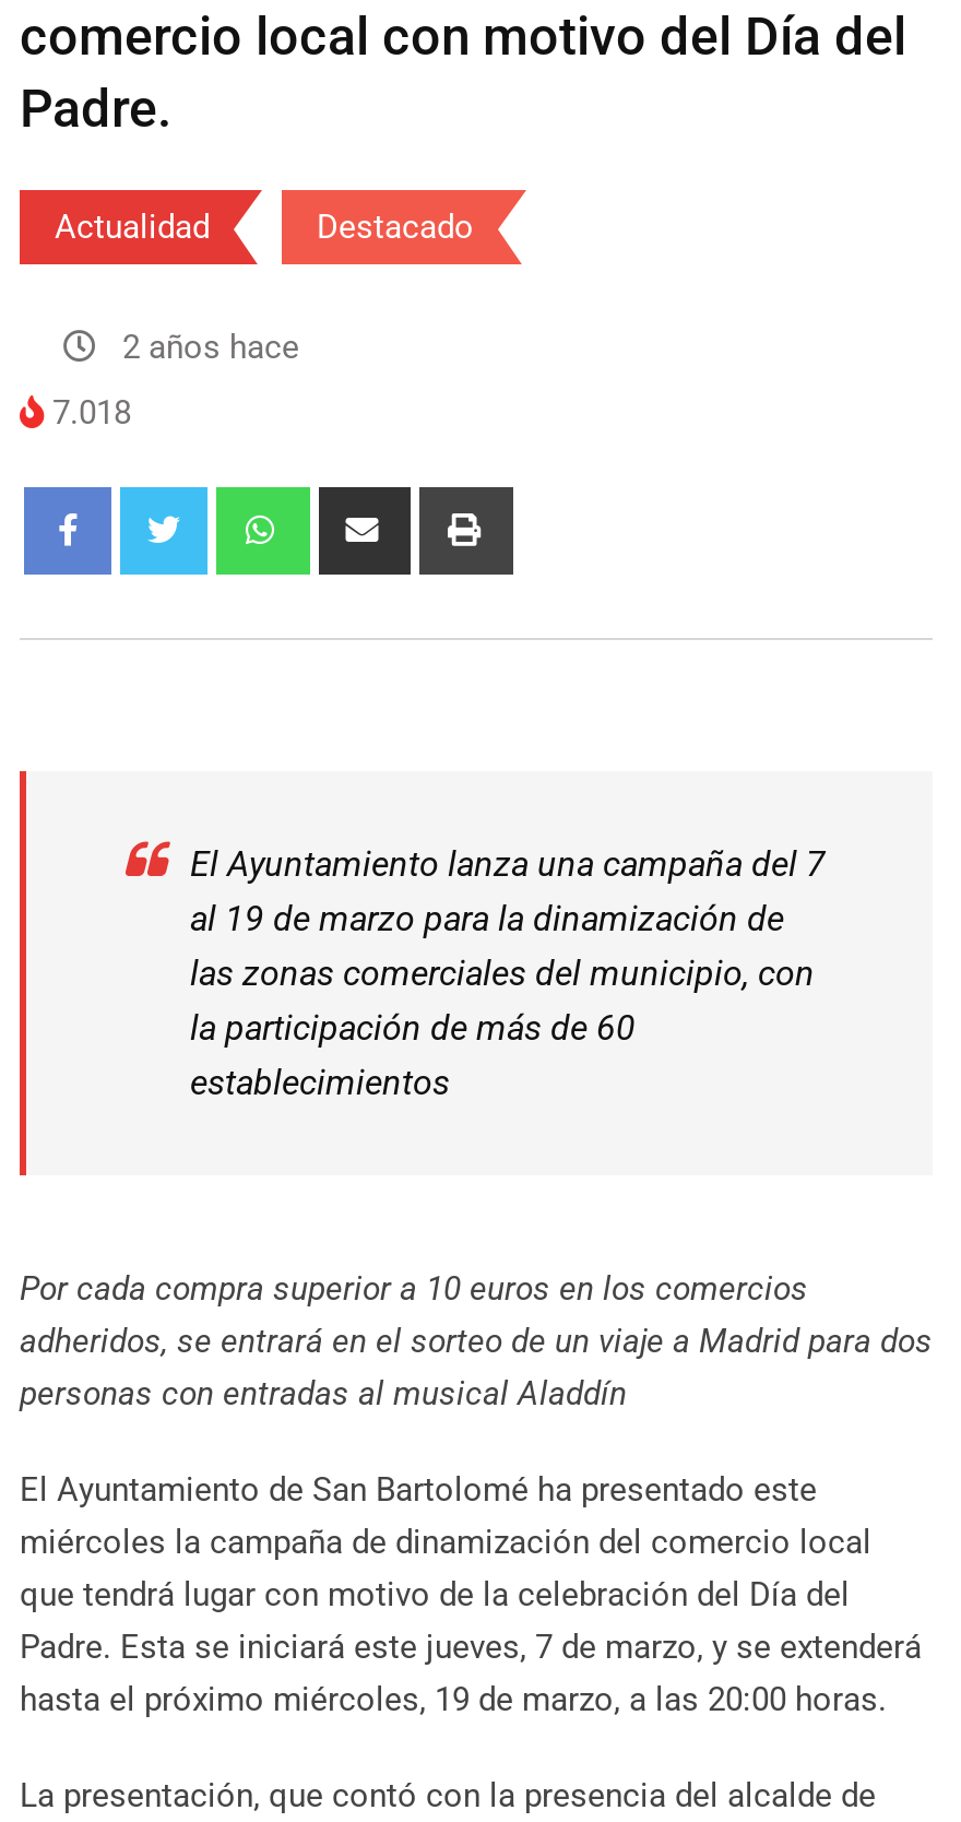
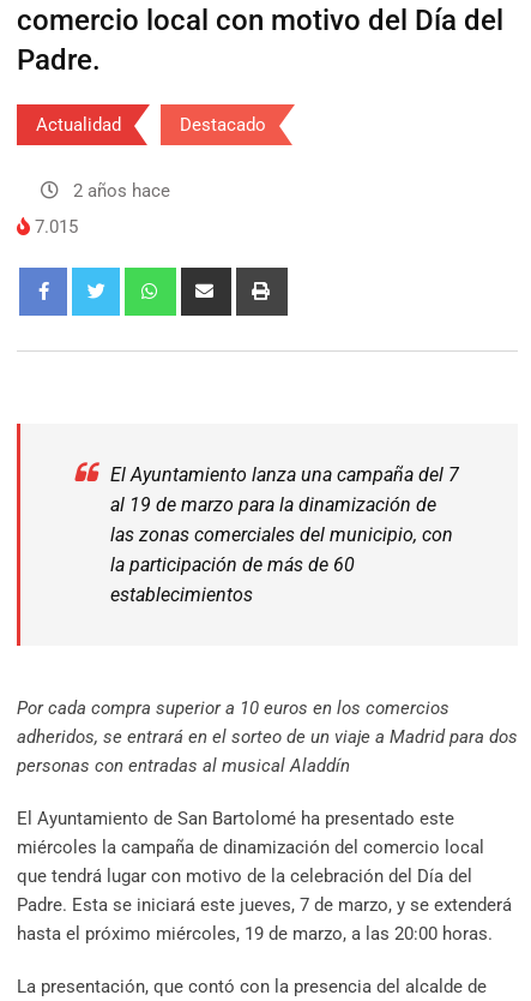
- 7.018
+ 7.015
